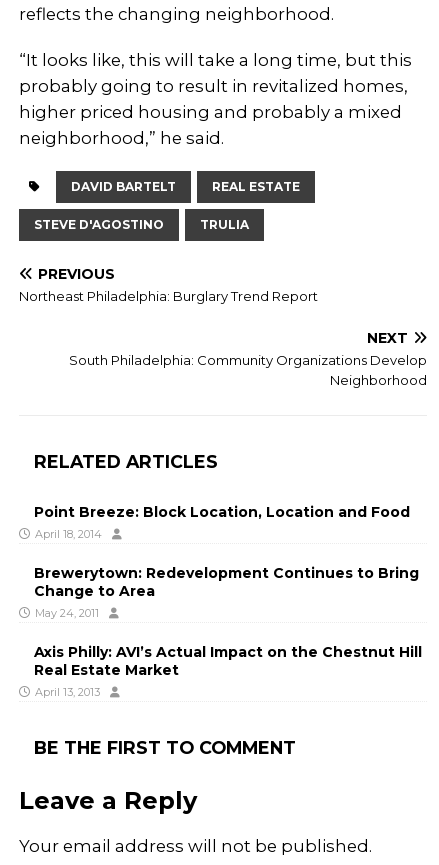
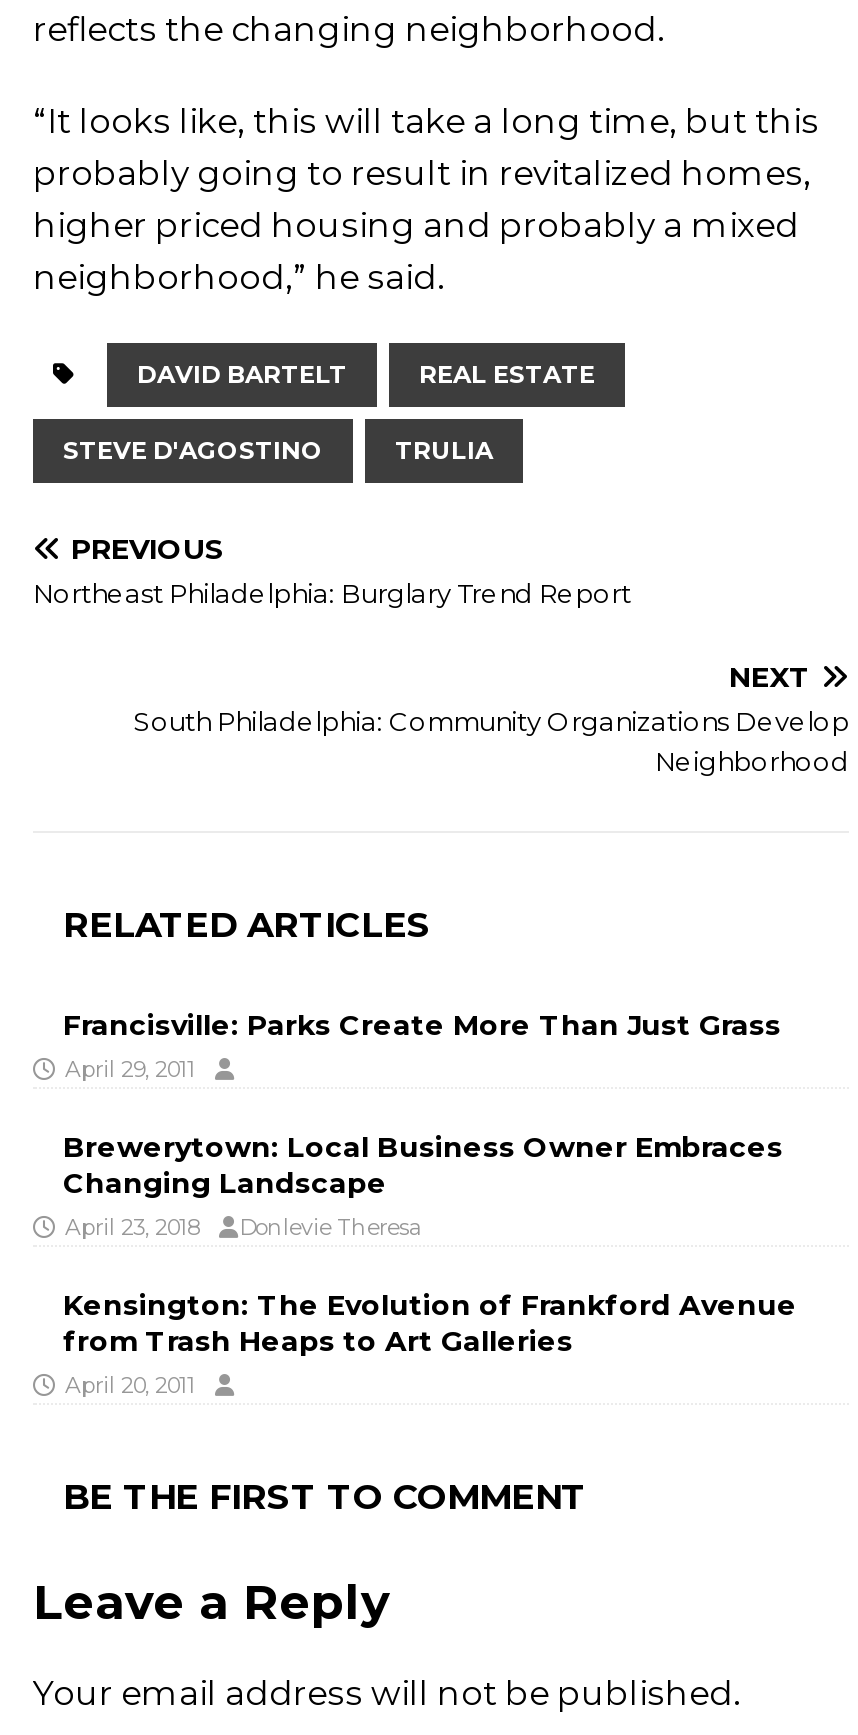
- Point Breeze: Block Location, Location and Food
- April 18, 2014
+ Francisville: Parks Create More Than Just Grass
+ April 29, 2011

- Brewerytown: Redevelopment Continues to Bring
- Change to Area
- May 24, 2011
+ Brewerytown: Local Business Owner Embraces
+ Changing Landscape
+ April 23, 2018
+ Donlevie Theresa

- Axis Philly: AVI’s Actual Impact on the Chestnut Hill
- Real Estate Market
- April 13, 2013
+ Kensington: The Evolution of Frankford Avenue
+ from Trash Heaps to Art Galleries
+ April 20, 2011
